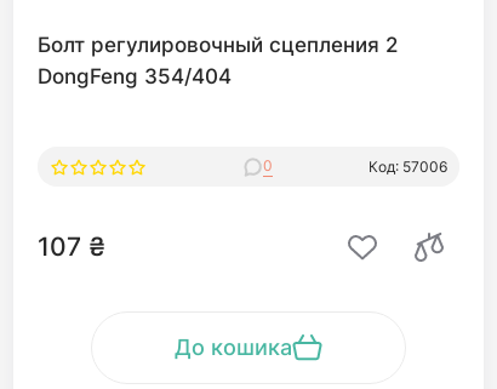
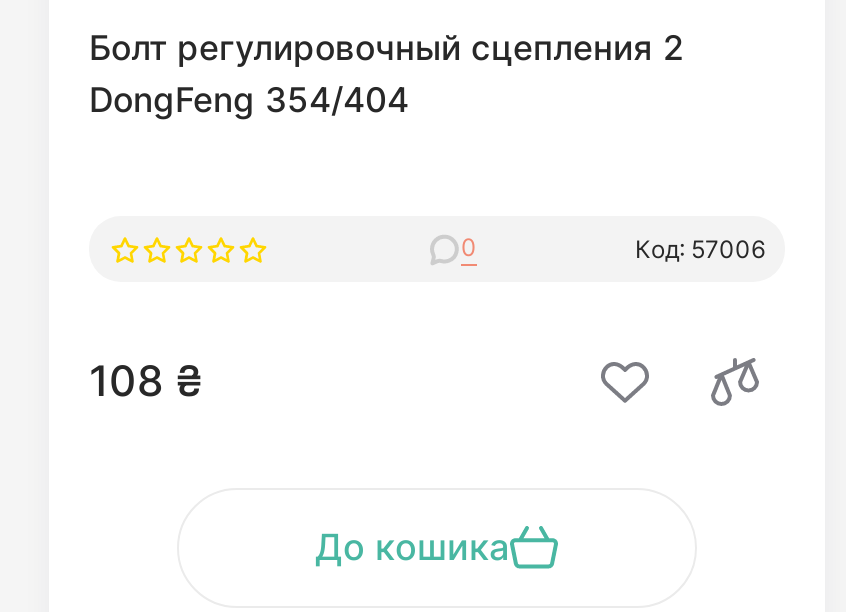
- 107 ₴
+ 108 ₴
